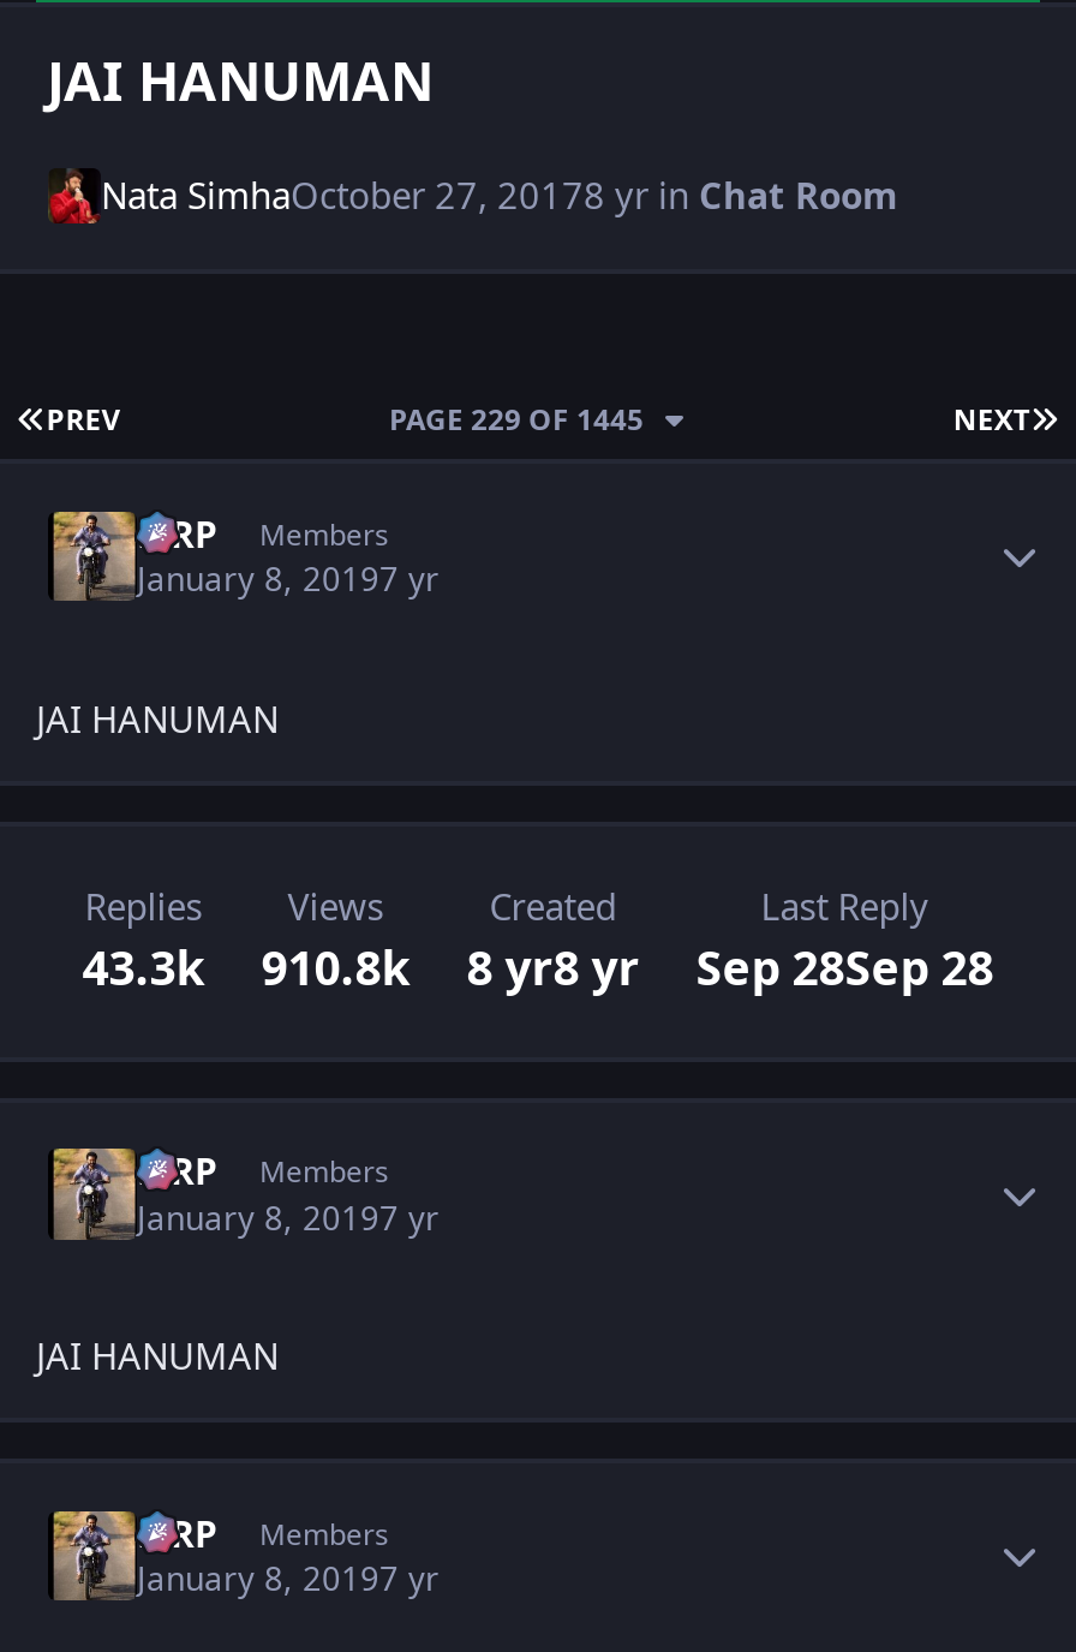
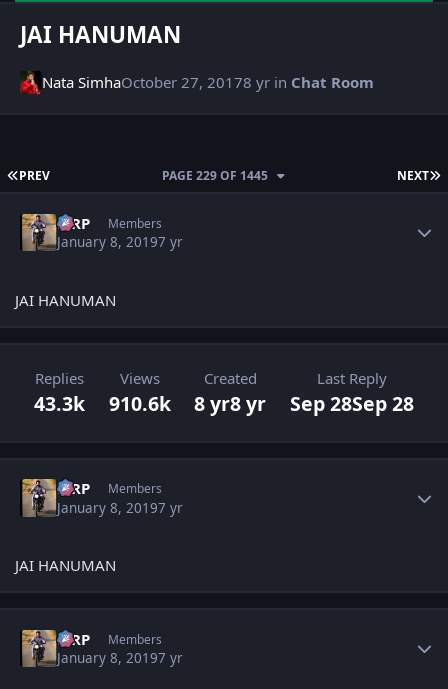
- 43.3k 910.8k 8 yr8 yr Sep 28Sep 28
+ 43.3k 910.6k 8 yr8 yr Sep 28Sep 28
